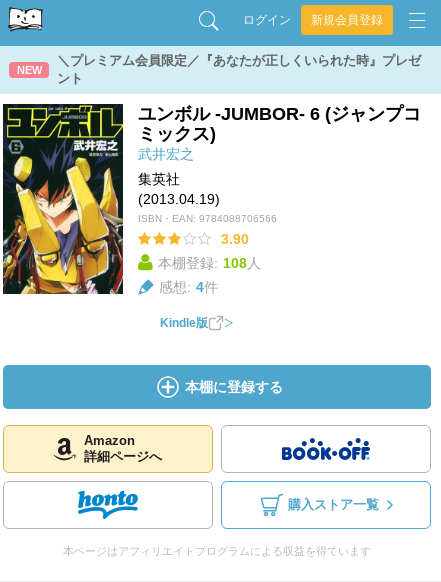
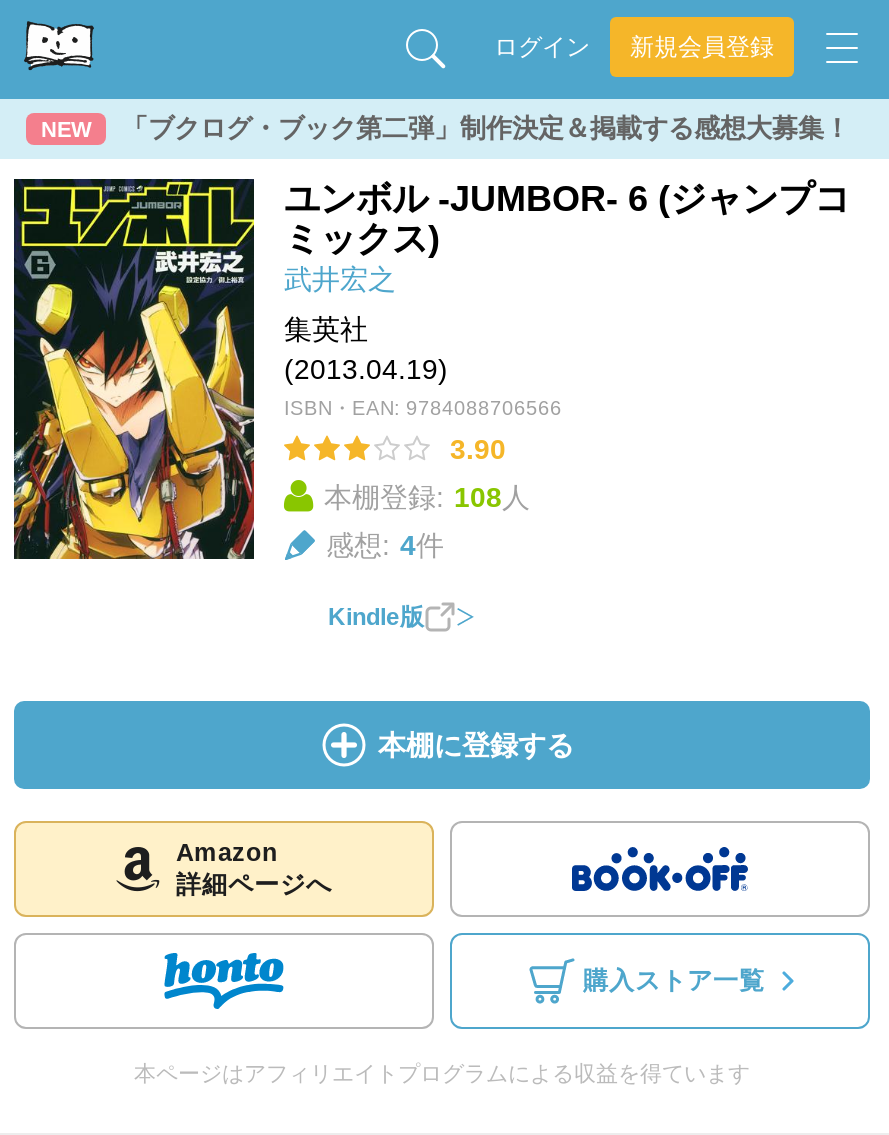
- ＼プレミアム会員限定／『あなたが正しくいられた時』プレゼ
- ント
+ 「ブクログ・ブック第二弾」制作決定＆掲載する感想大募集！
